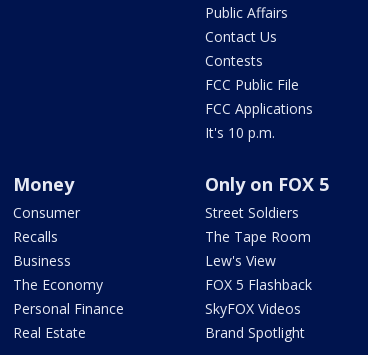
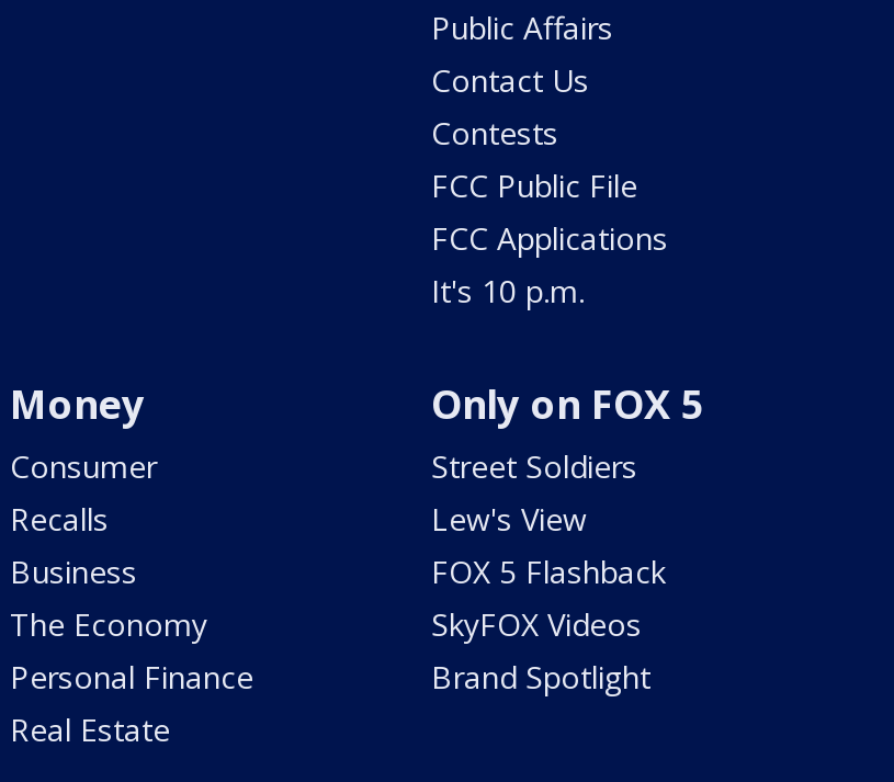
- The Tape Room

moved up: Lew's View | FOX 5 Flashback | SkyFOX Videos | Brand Spotlight
